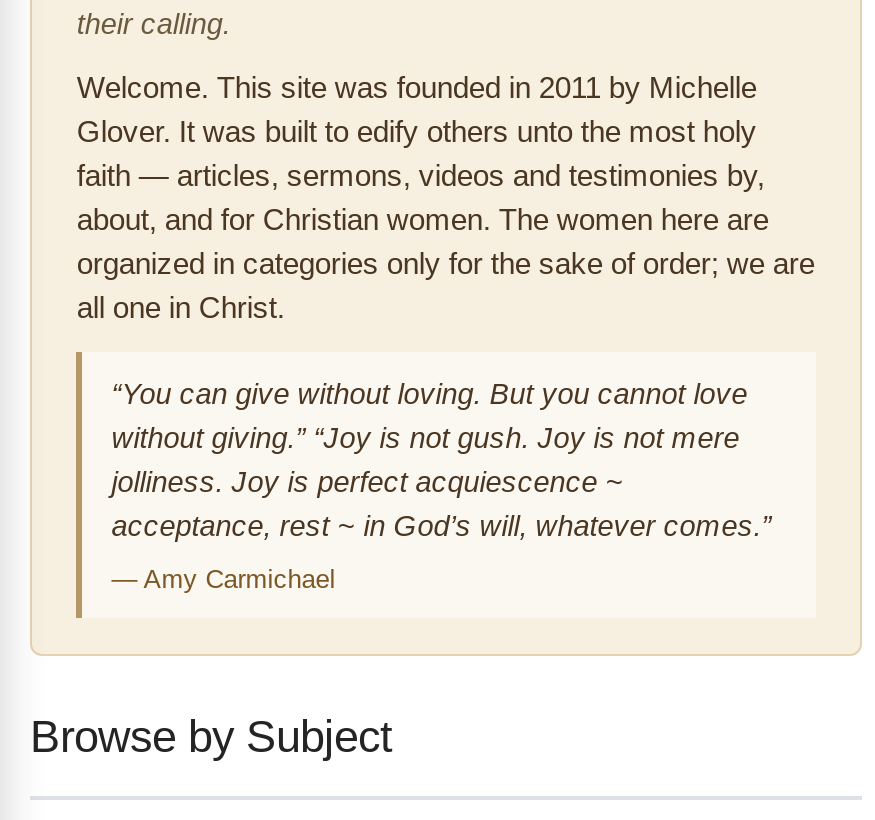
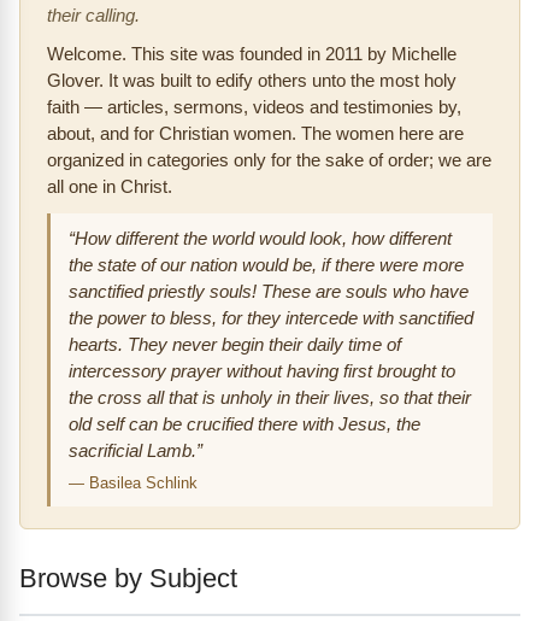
- “You can give without loving. But you cannot love
- without giving.” “Joy is not gush. Joy is not mere
- jolliness. Joy is perfect acquiescence ~
- acceptance, rest ~ in God’s will, whatever comes.”
+ “How different the world would look, how different
+ the state of our nation would be, if there were more
+ sanctified priestly souls! These are souls who have
+ the power to bless, for they intercede with sanctified
+ hearts. They never begin their daily time of
+ intercessory prayer without having first brought to
+ the cross all that is unholy in their lives, so that their
+ old self can be crucified there with Jesus, the
+ sacrificial Lamb.”

- — Amy Carmichael
+ — Basilea Schlink
